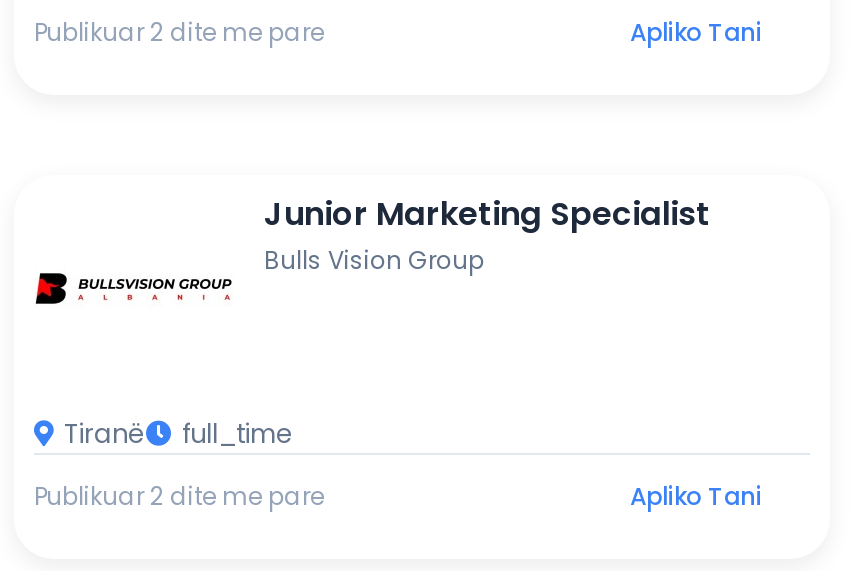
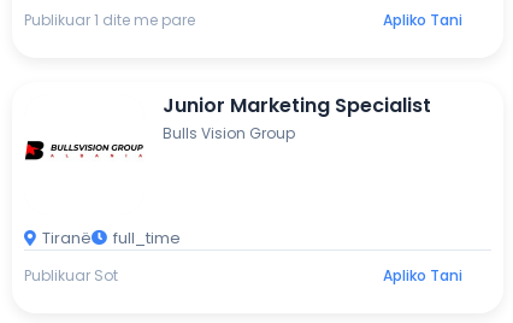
- Publikuar 2 dite me pare
+ Publikuar 1 dite me pare

- Publikuar 2 dite me pare
+ Publikuar Sot
